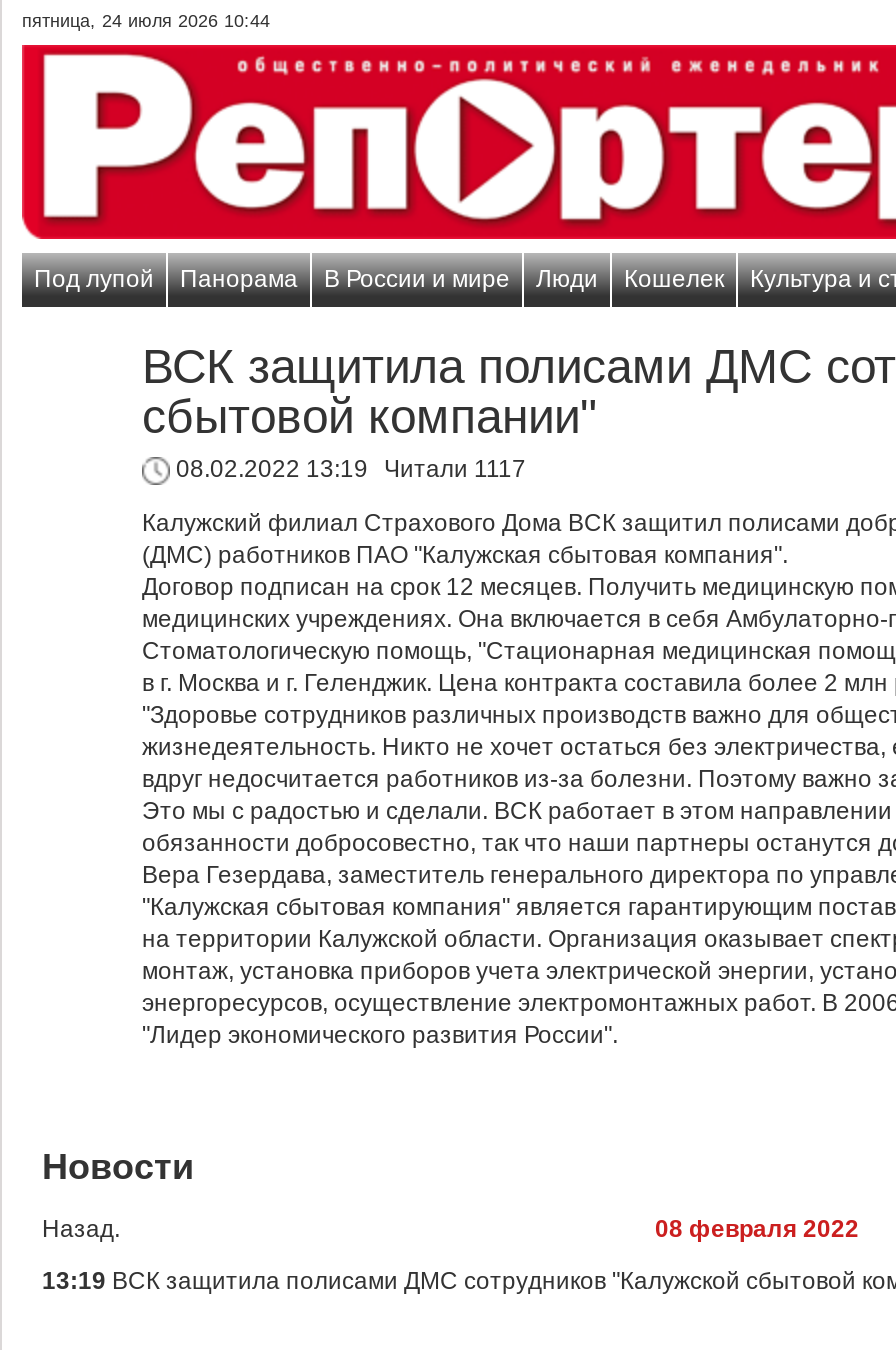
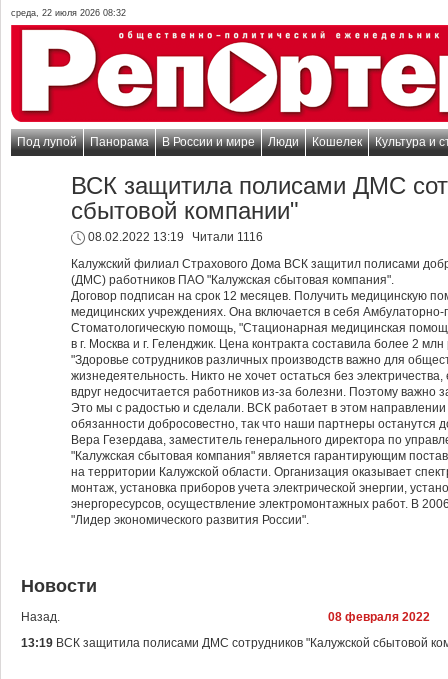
- пятница, 24 июля 2026 10:44
+ среда, 22 июля 2026 08:32

- 08.02.2022 13:19 Читали 1117
+ 08.02.2022 13:19 Читали 1116
